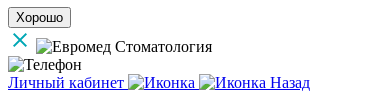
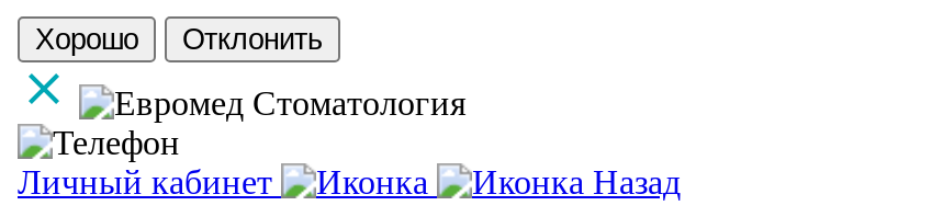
+ Отклонить
